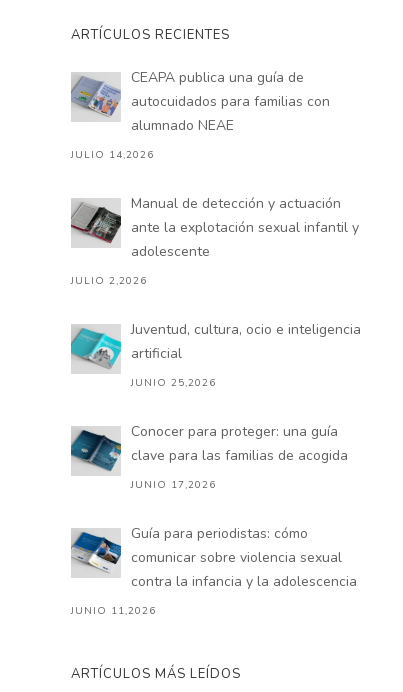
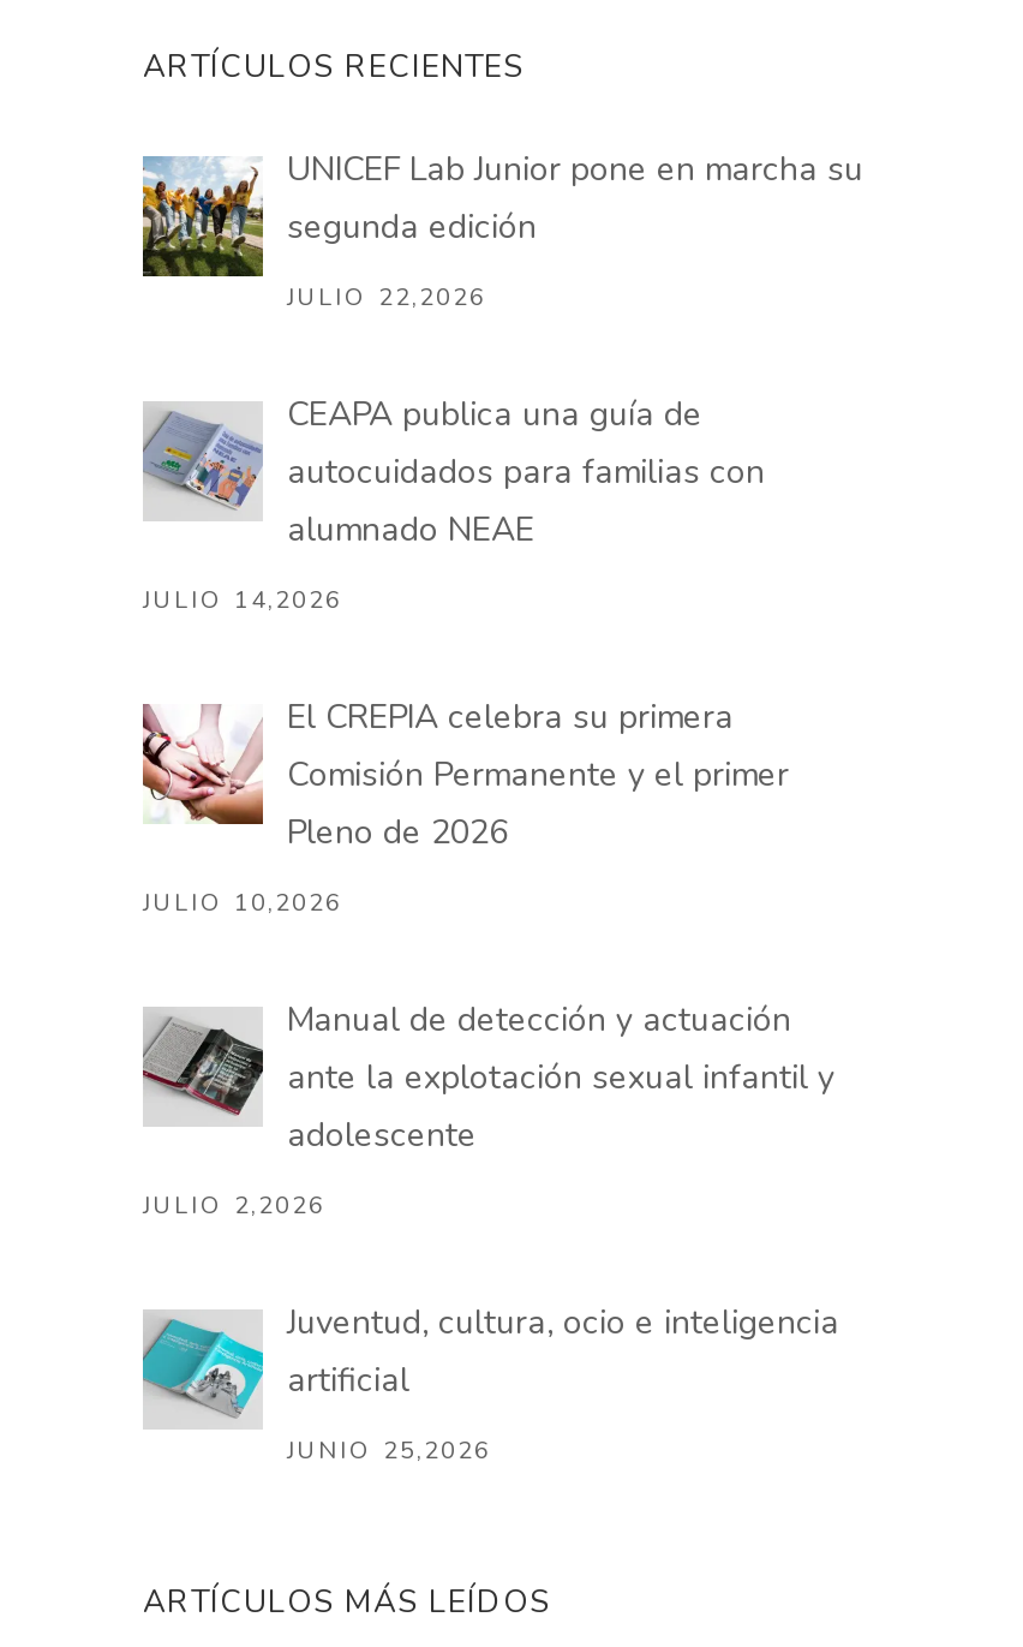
+ [image]
+ UNICEF Lab Junior pone en marcha su
+ segunda edición
+ JULIO 22,2026

moved down: [image] | CEAPA publica una guía de | autocuidados para familias con | alumnado NEAE | JULIO 14,2026

+ [image]
+ El CREPIA celebra su primera
+ Comisión Permanente y el primer
+ Pleno de 2026
+ JULIO 10,2026

moved down: [image] | Manual de detección y actuación | ante la explotación sexual infantil y | adolescente | JULIO 2,2026 | Juventud, cultura, ocio e inteligencia | artificial | JUNIO 25,2026

- [image]
- Conocer para proteger: una guía
- clave para las familias de acogida
- JUNIO 17,2026
- Guía para periodistas: cómo
- comunicar sobre violencia sexual
- contra la infancia y la adolescencia
- JUNIO 11,2026

- [image]
